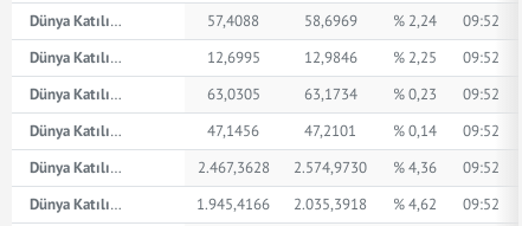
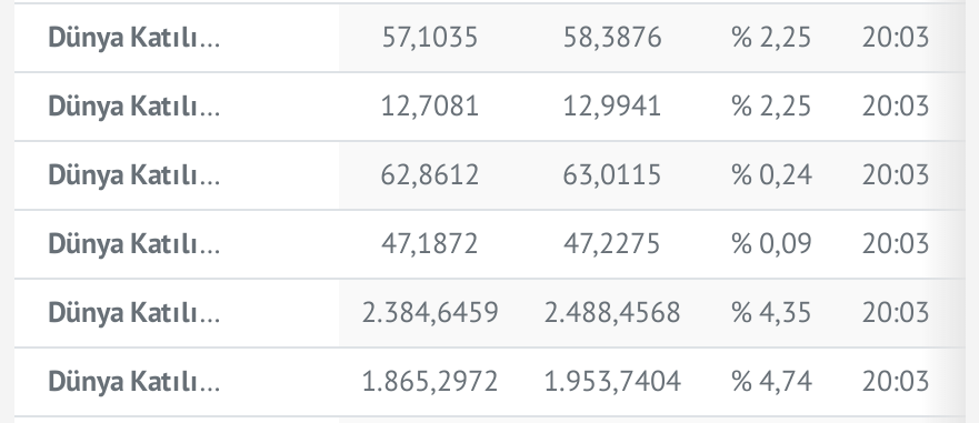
- 57,4088
+ 57,1035

- 58,6969
+ 58,3876

- % 2,24
+ % 2,25

- 09:52
+ 20:03

- 12,6995
+ 12,7081

- 12,9846
+ 12,9941

- 09:52
+ 20:03

- 63,0305
+ 62,8612

- 63,1734
+ 63,0115

- % 0,23
+ % 0,24

- 09:52
+ 20:03

- 47,1456
+ 47,1872

- 47,2101
+ 47,2275

- % 0,14
+ % 0,09

- 09:52
+ 20:03

- 2.467,3628
+ 2.384,6459

- 2.574,9730
+ 2.488,4568

- % 4,36
+ % 4,35

- 09:52
+ 20:03

- 1.945,4166
+ 1.865,2972

- 2.035,3918
+ 1.953,7404

- % 4,62
+ % 4,74

- 09:52
+ 20:03
